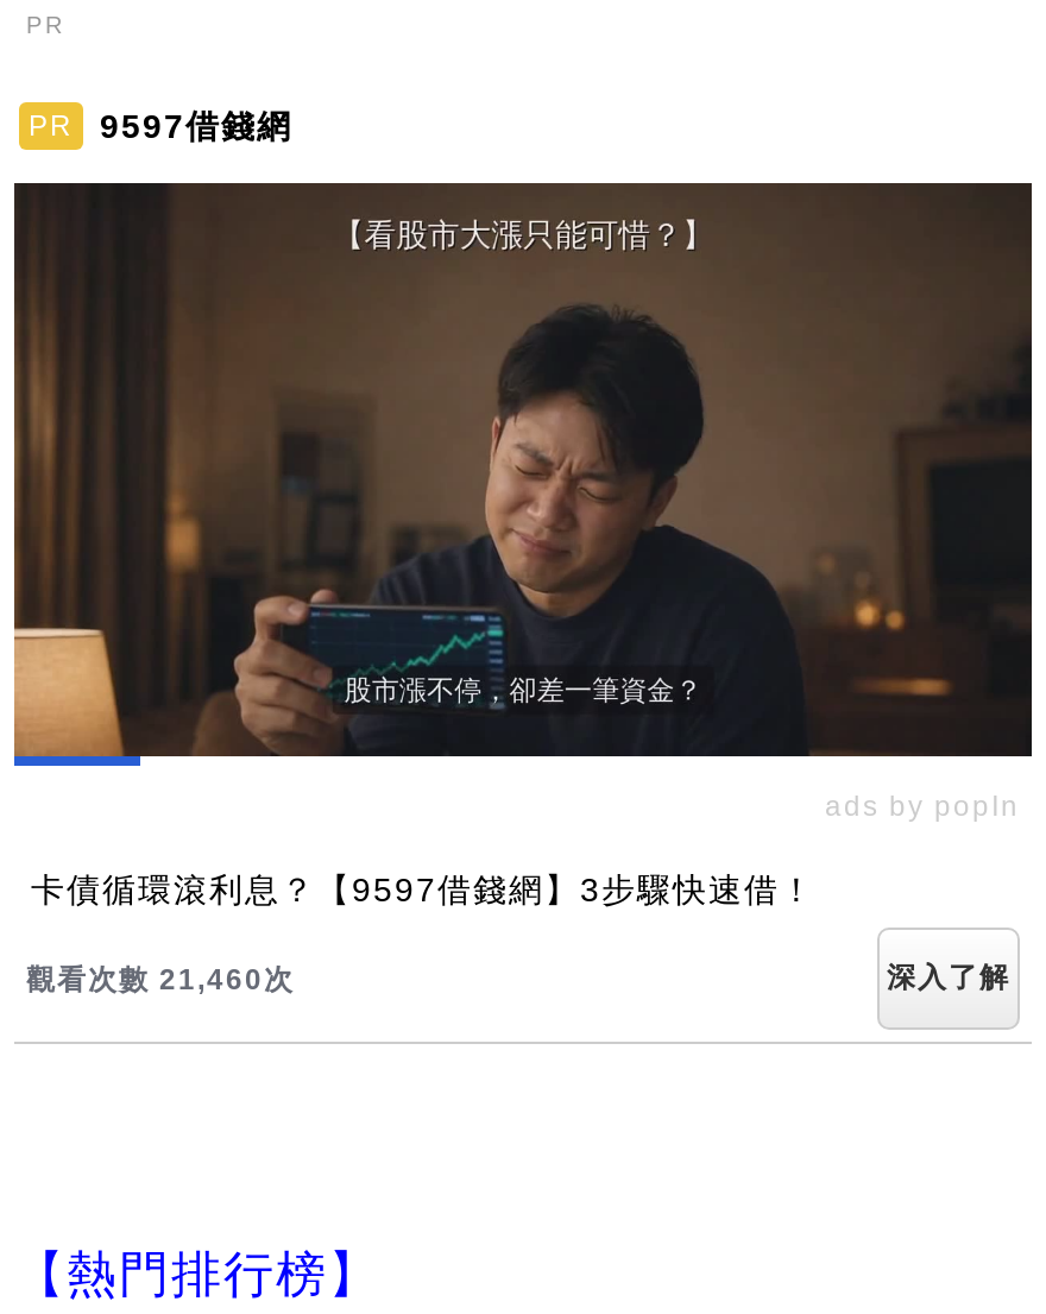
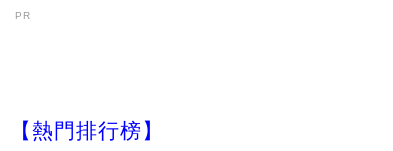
- PR
- 9597借錢網

- [image]
- ads by popIn
- 卡債循環滾利息？【9597借錢網】3步驟快速借！
- 觀看次數 21,460次
- 深入了解
